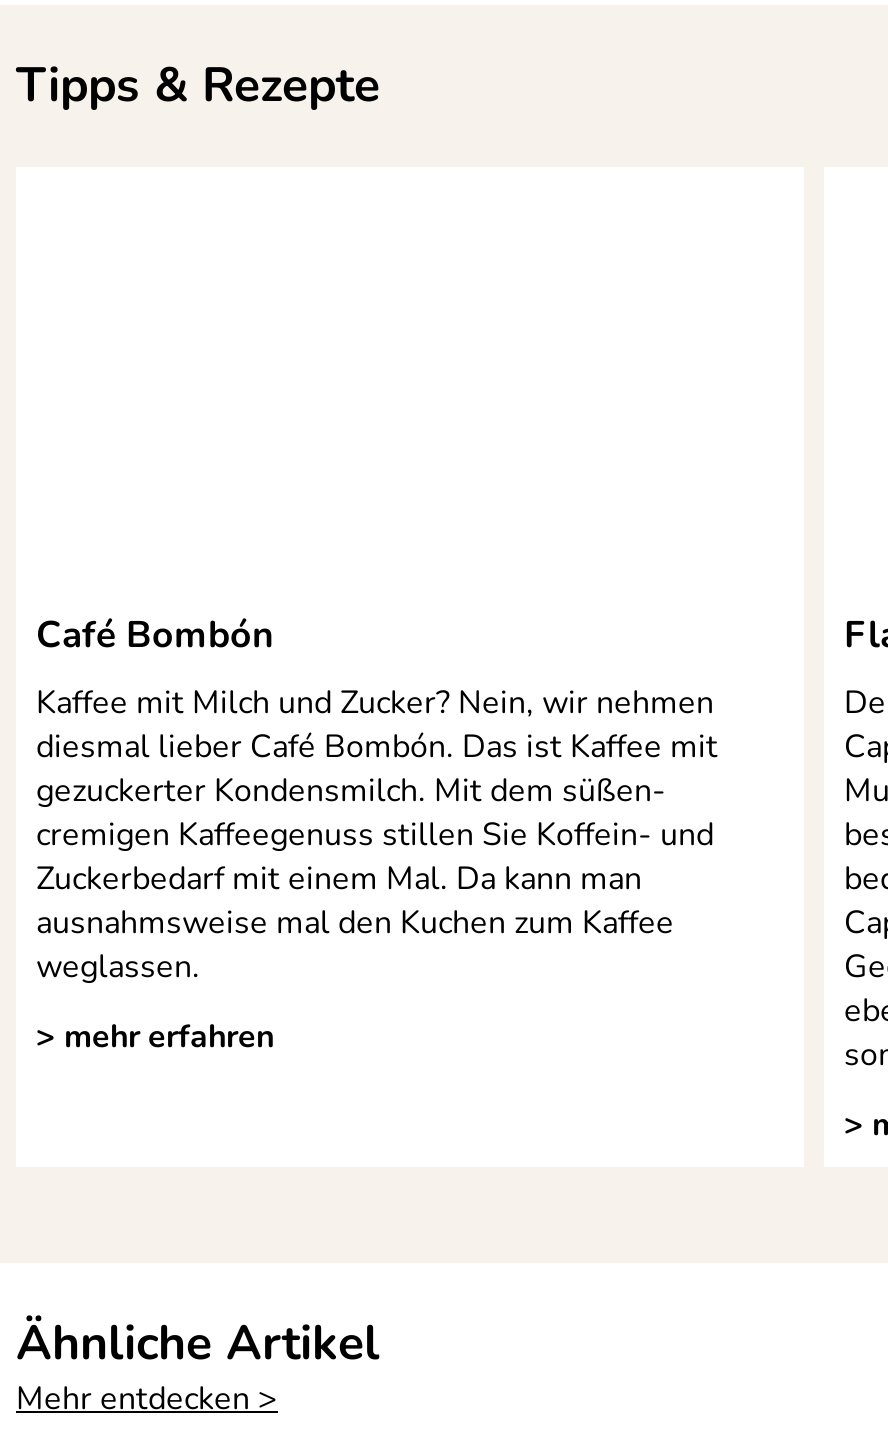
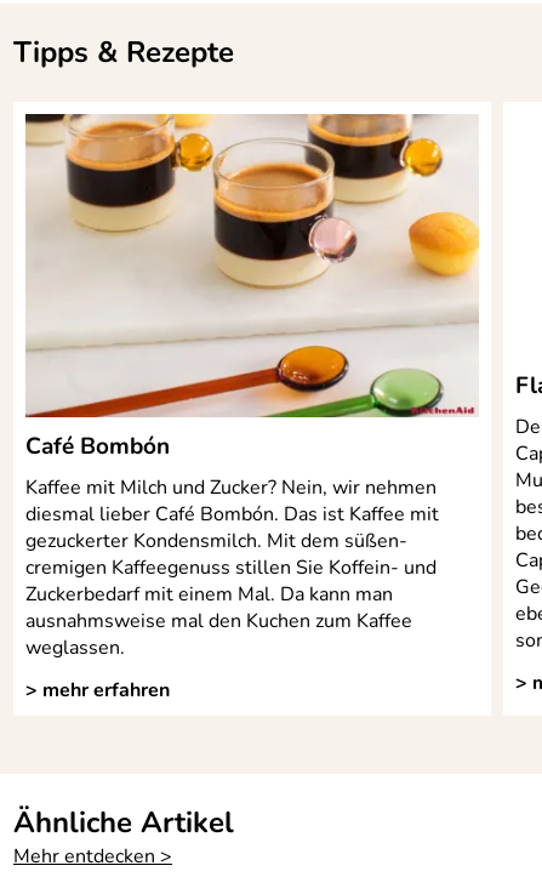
+ [image]

moved down: Café Bombón | Kaffee mit Milch und Zucker? Nein, wir nehmen | diesmal lieber Café Bombón. Das ist Kaffee mit | ... | weglassen. | > mehr erfahren
